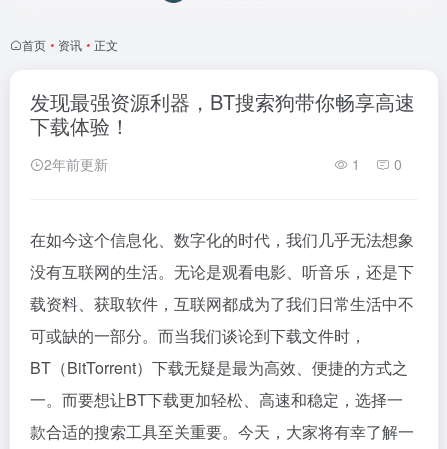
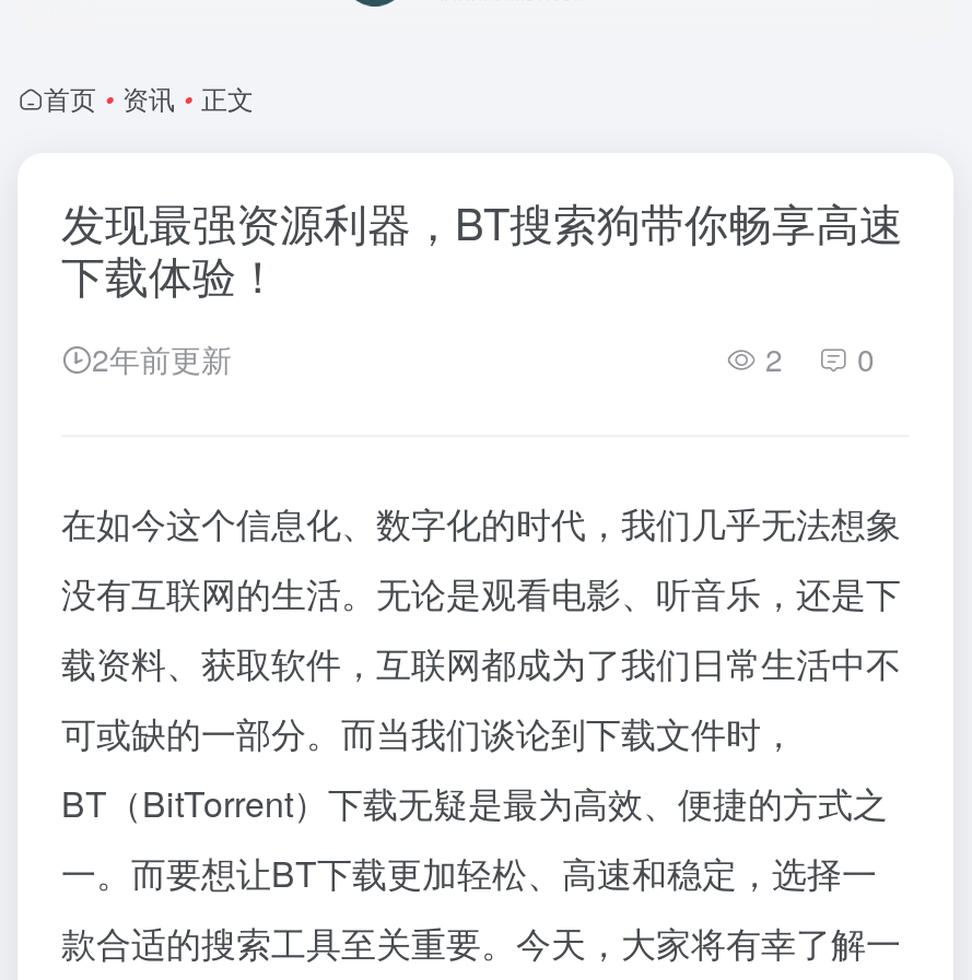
- 1 0
+ 2 0
